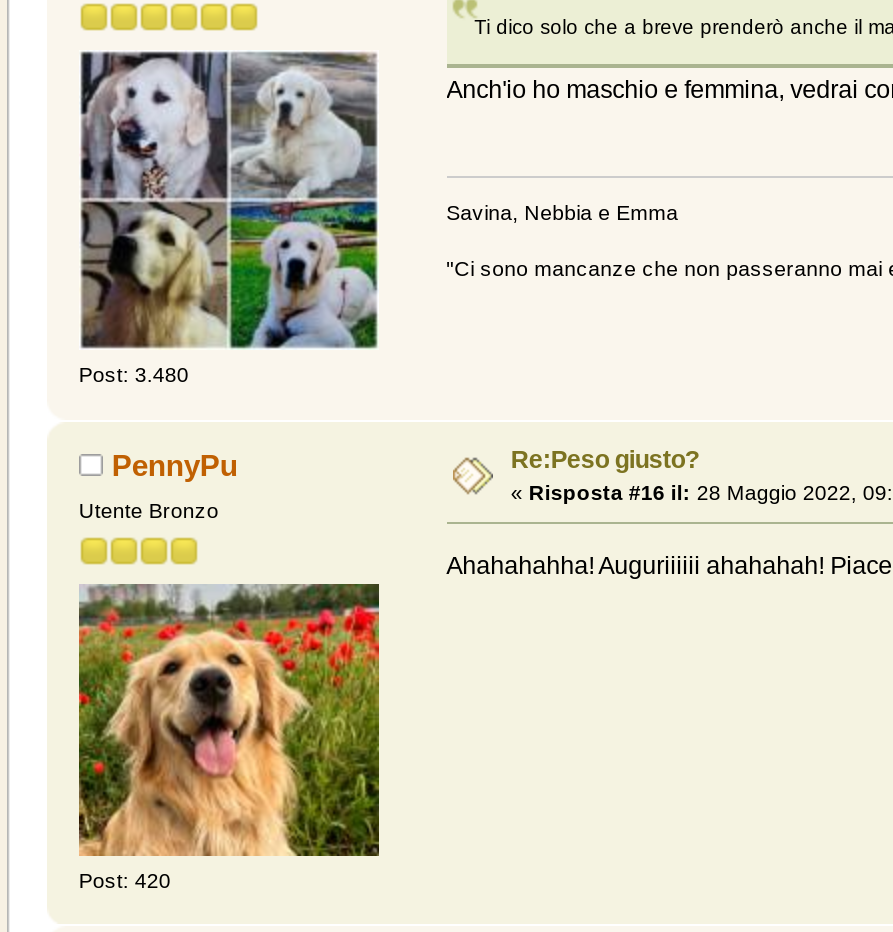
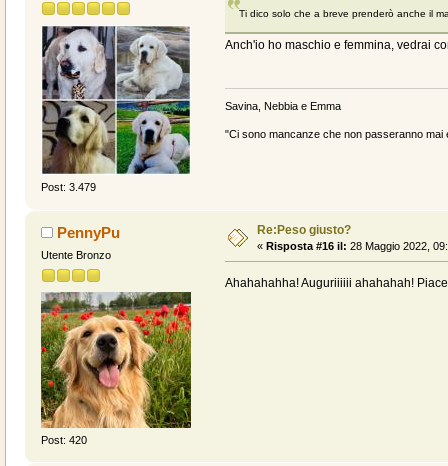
- Post: 3.480
+ Post: 3.479
